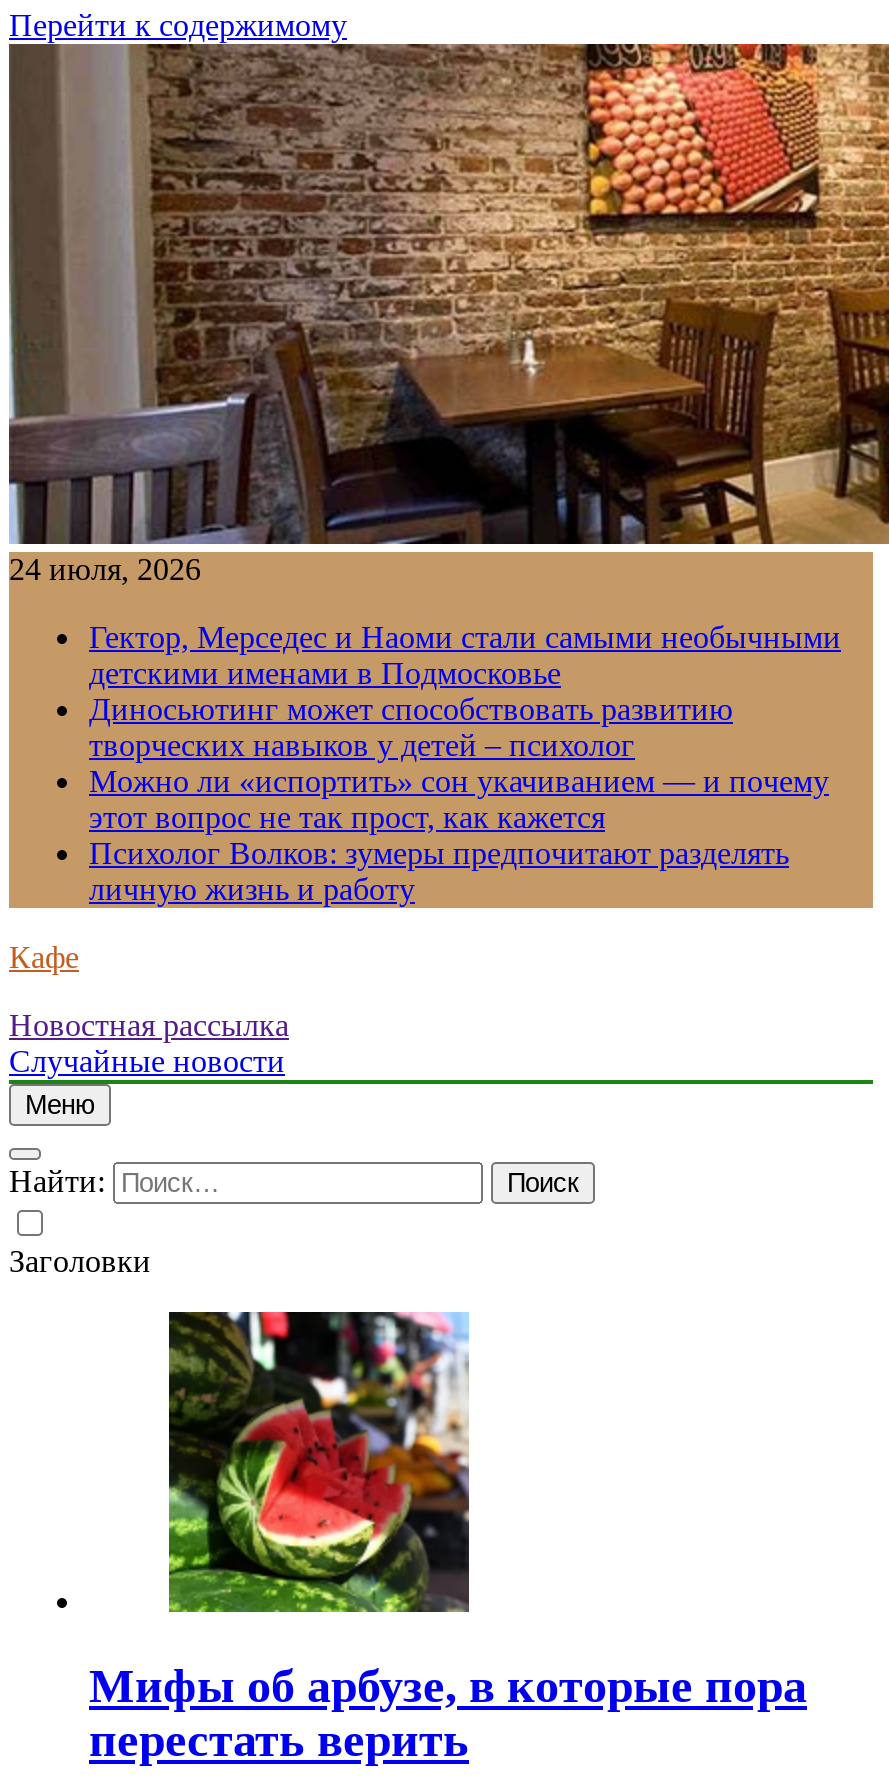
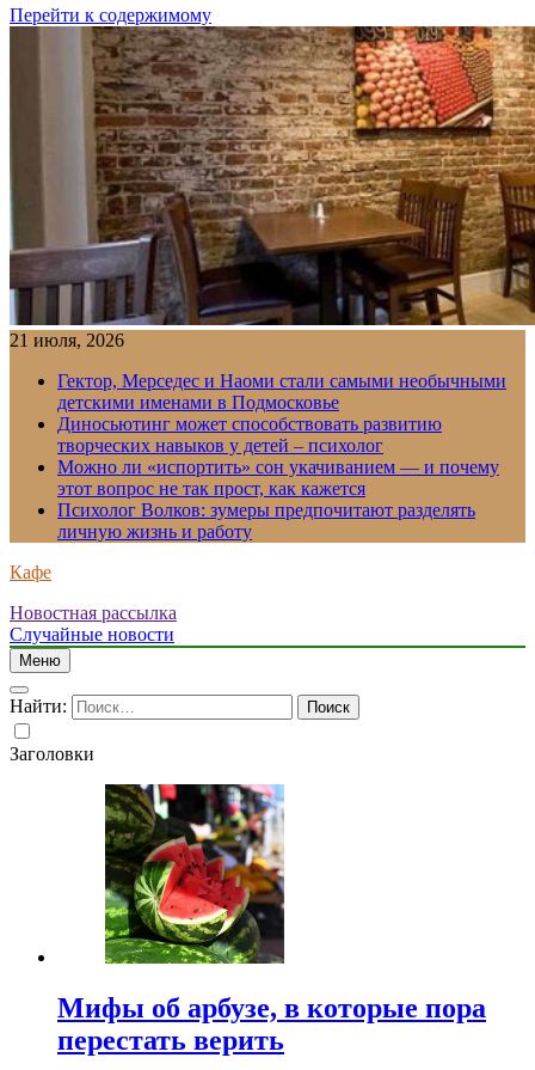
- 24 июля, 2026
+ 21 июля, 2026
